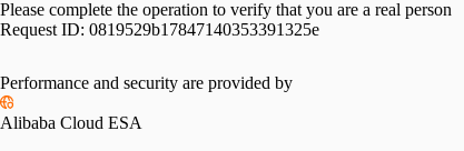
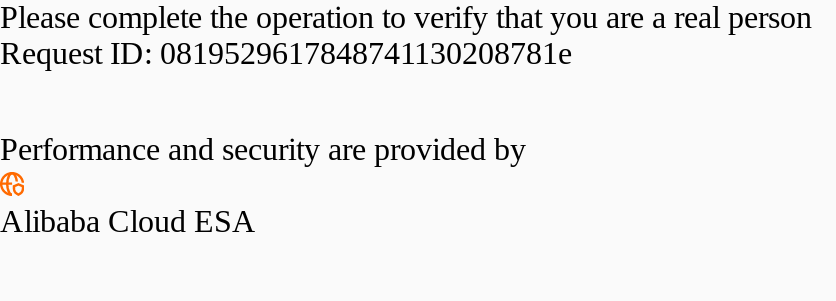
- Request ID: 0819529b17847140353391325e
+ Request ID: 0819529617848741130208781e
